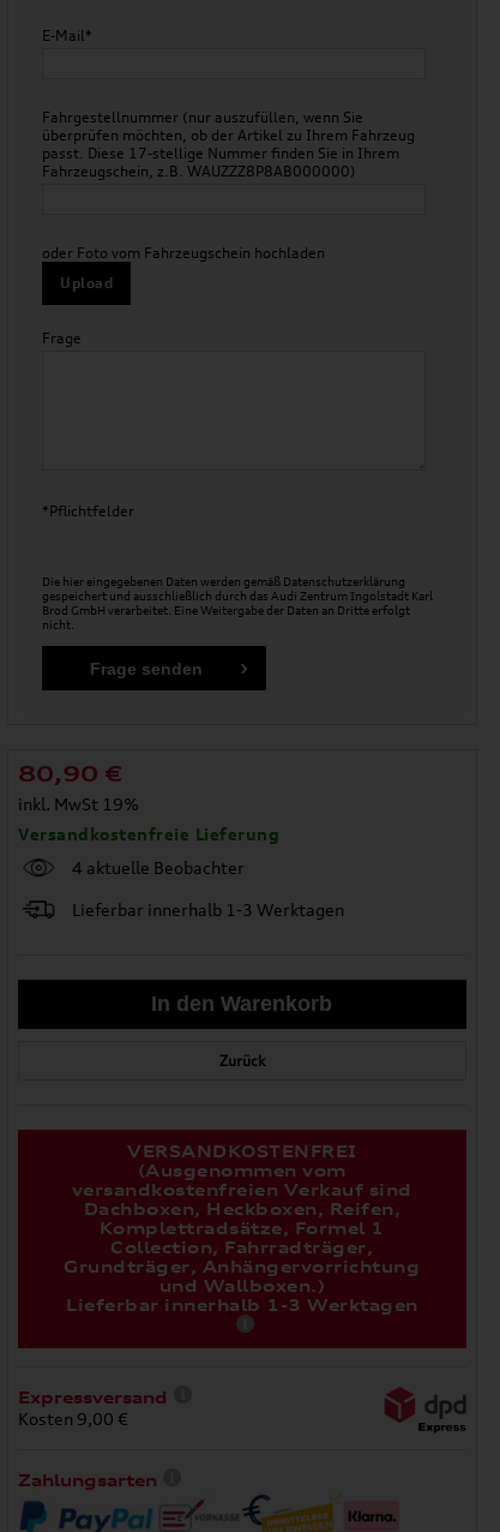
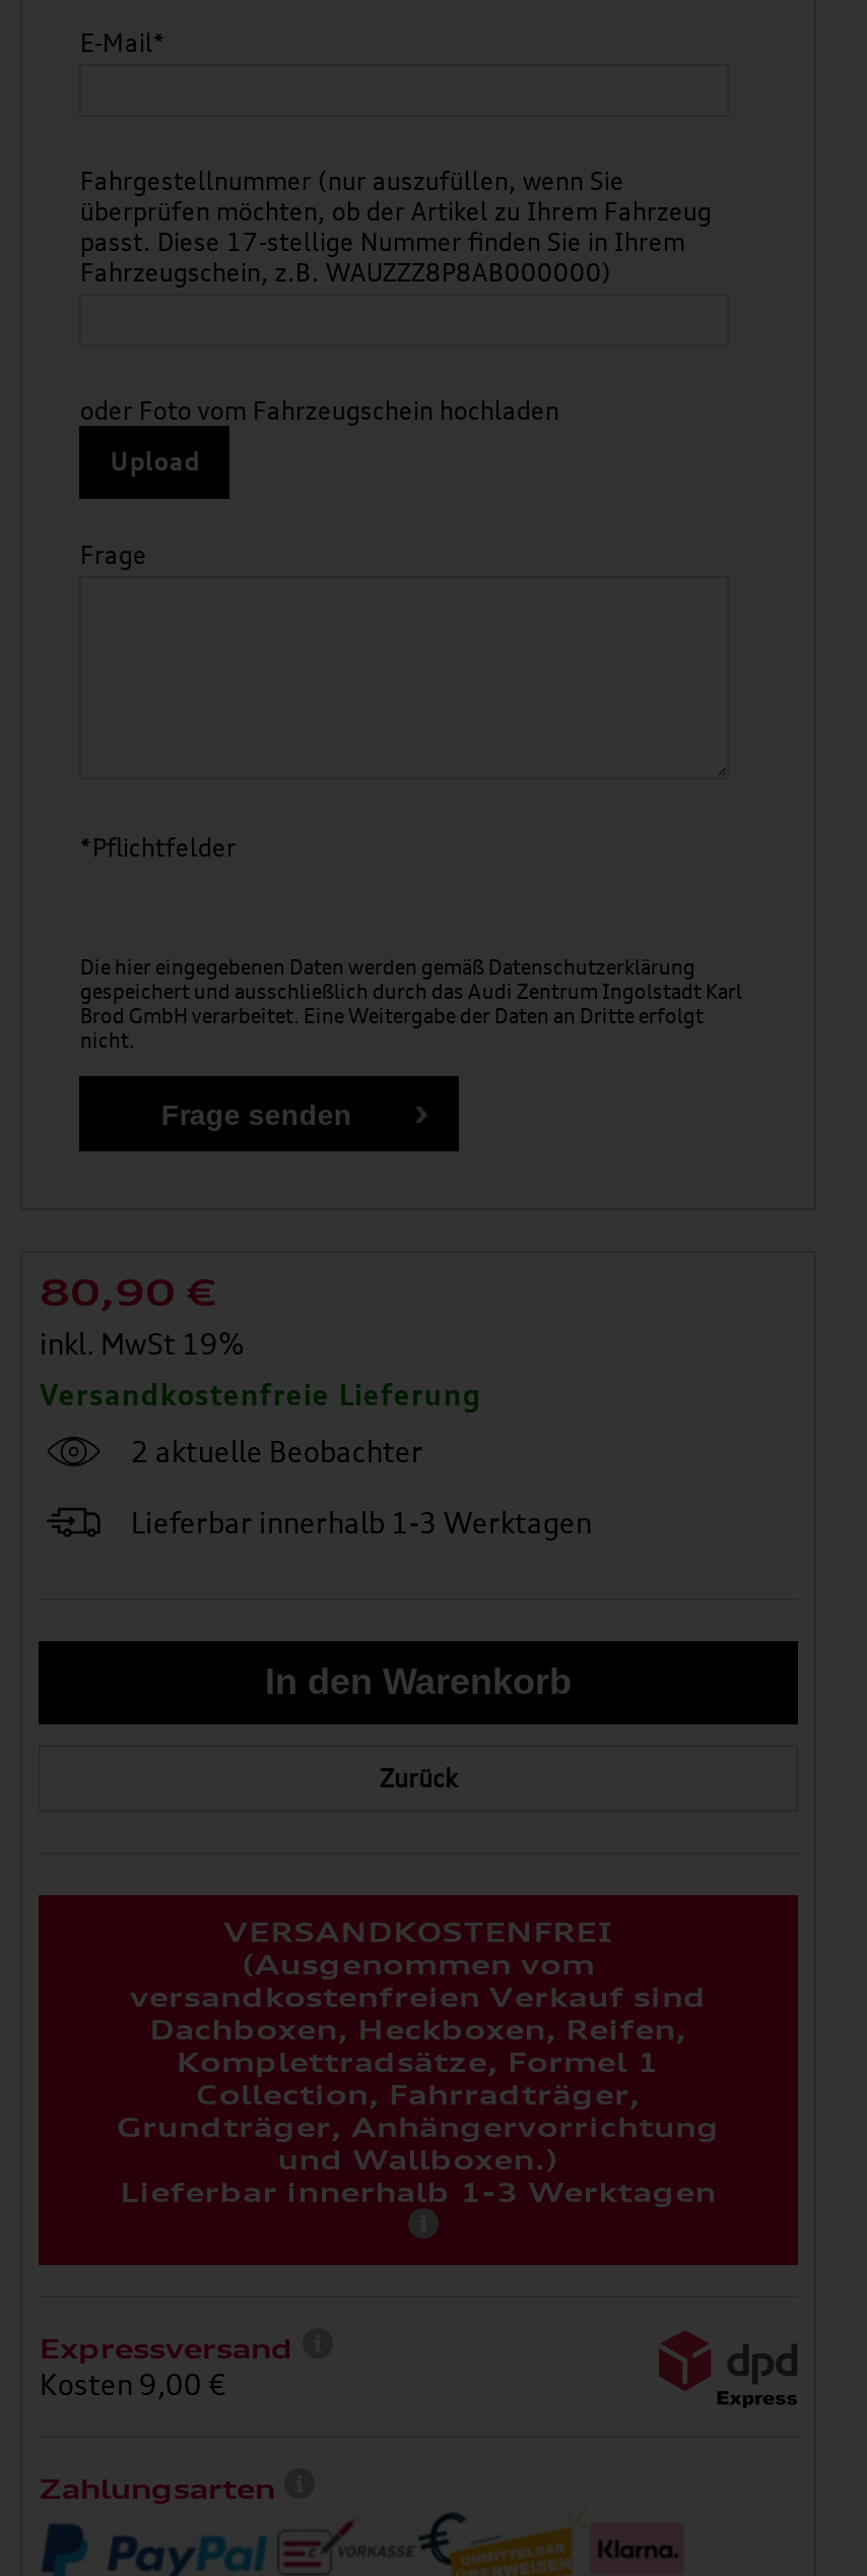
- 4 aktuelle Beobachter
+ 2 aktuelle Beobachter
